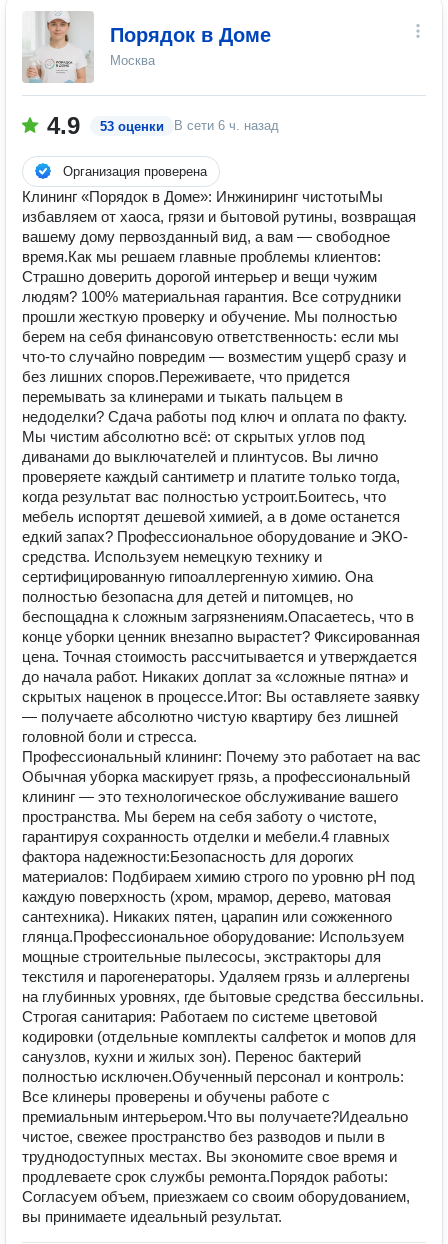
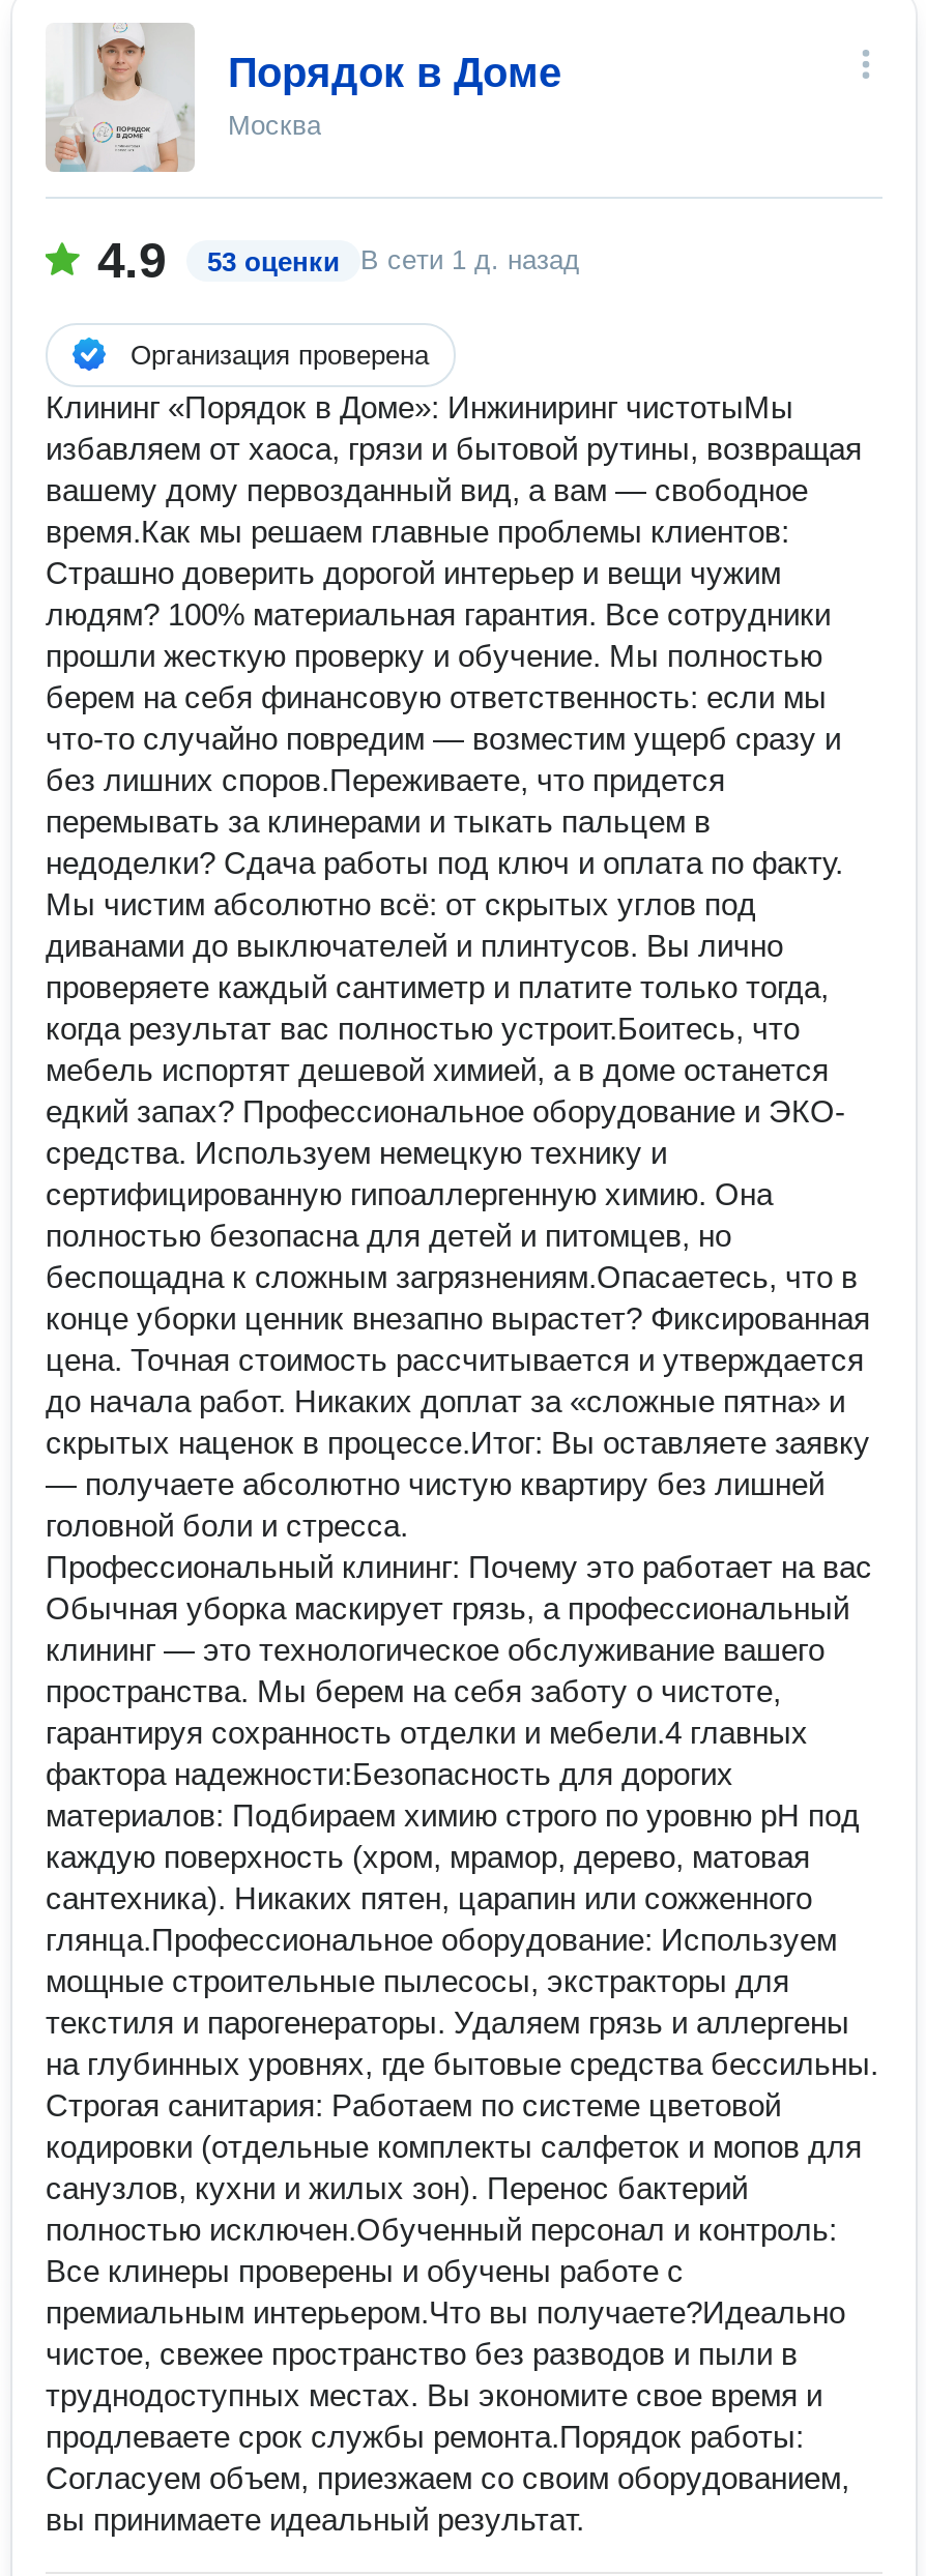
- 4.9 53 оценки В сети 6 ч. назад
+ 4.9 53 оценки В сети 1 д. назад
